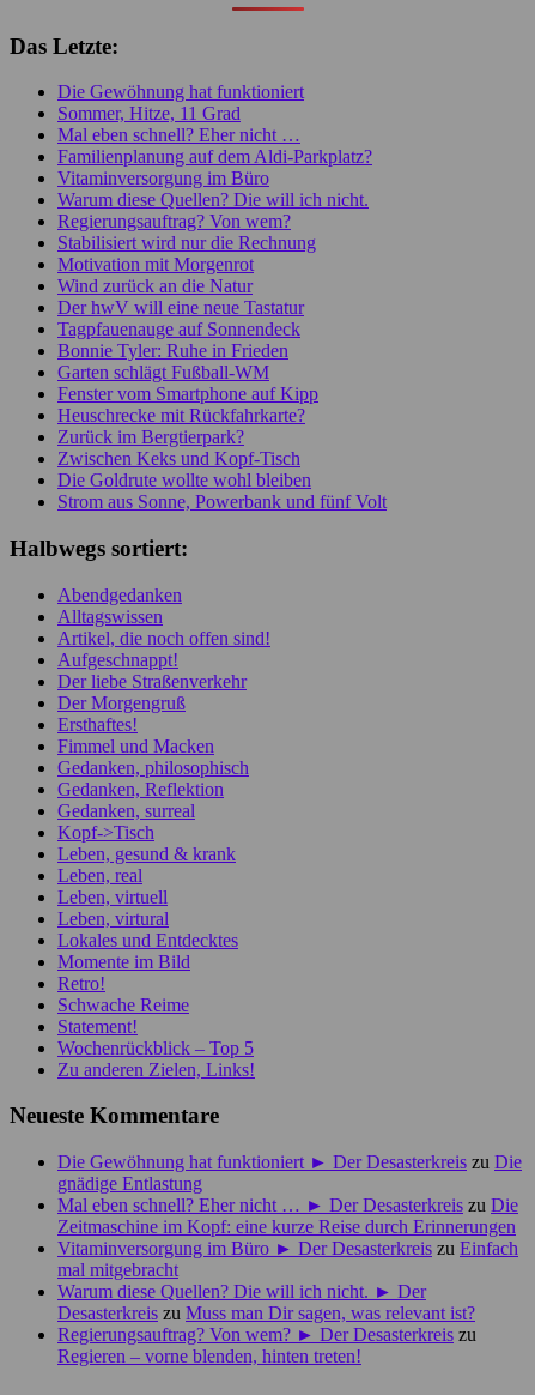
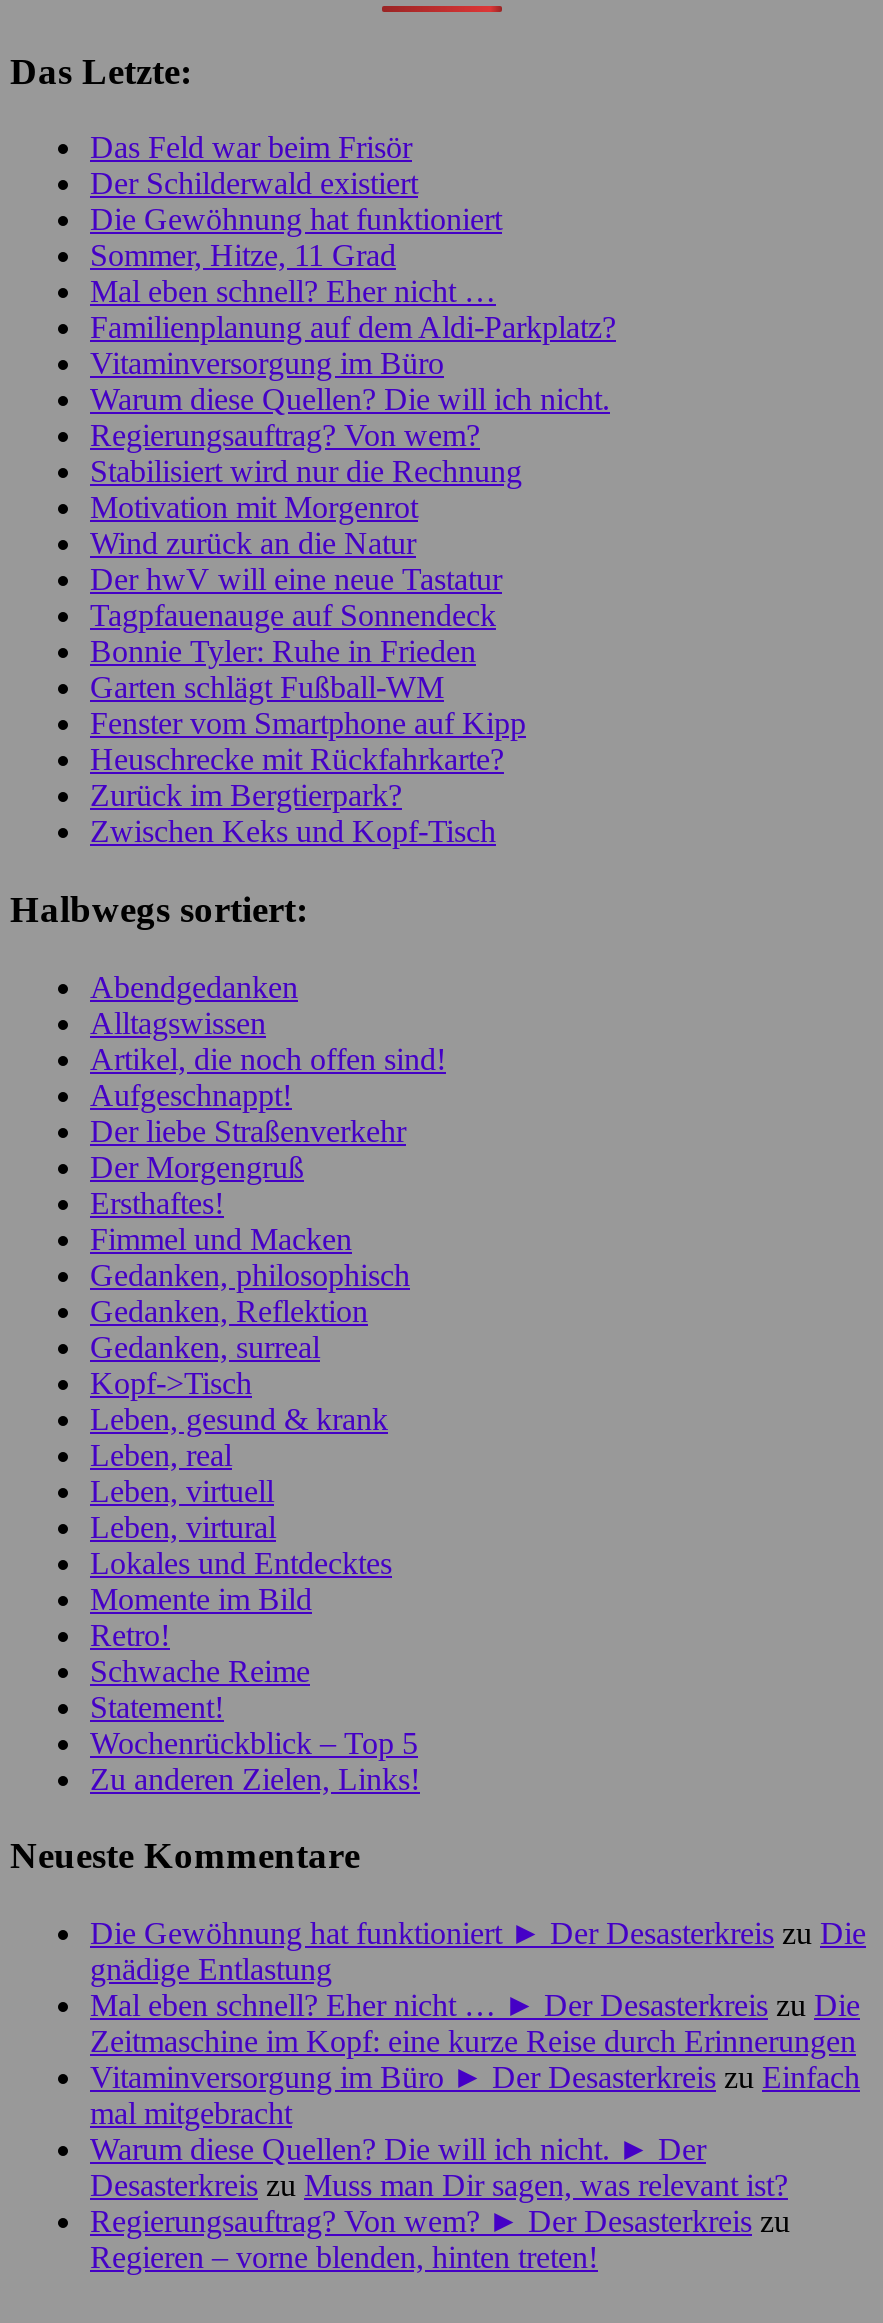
+ Das Feld war beim Frisör
+ Der Schilderwald existiert

moved down: Die Gewöhnung hat funktioniert | Sommer, Hitze, 11 Grad | Mal eben schnell? Eher nicht … | ... | Zurück im Bergtierpark? | Zwischen Keks und Kopf-Tisch

- Die Goldrute wollte wohl bleiben
- Strom aus Sonne, Powerbank und fünf Volt
